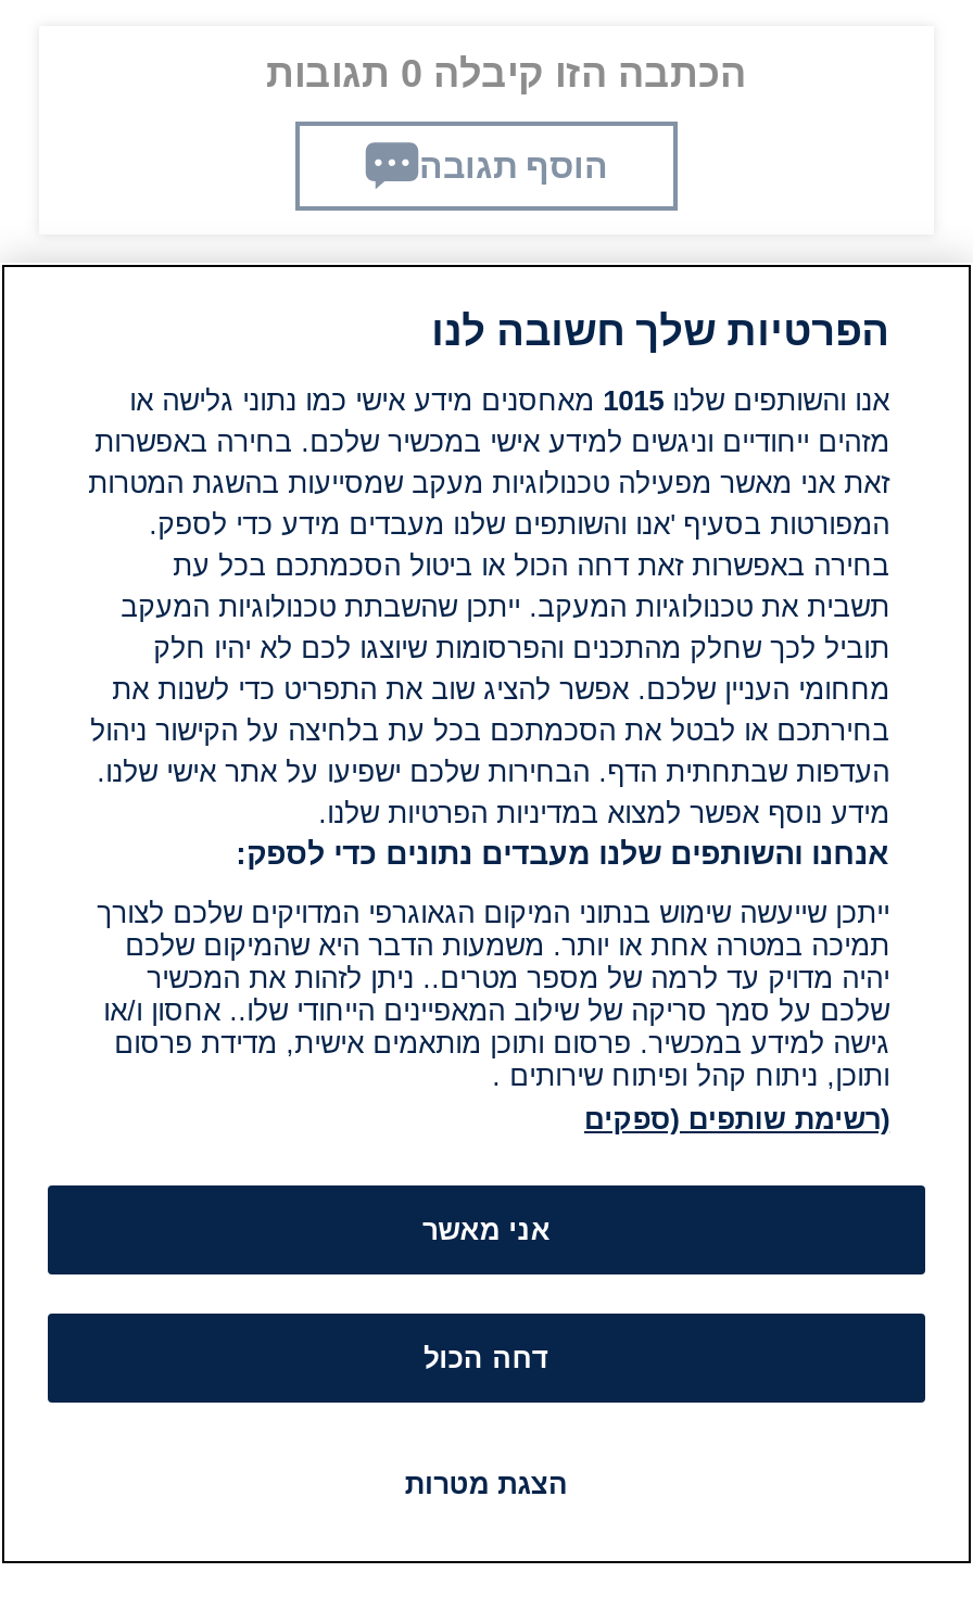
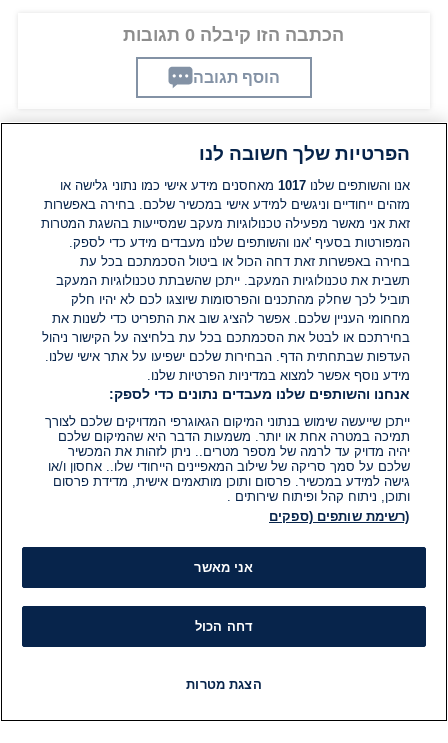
- אנו והשותפים שלנו 1015 מאחסנים מידע אישי כמו נתוני גלישה או
+ אנו והשותפים שלנו 1017 מאחסנים מידע אישי כמו נתוני גלישה או
